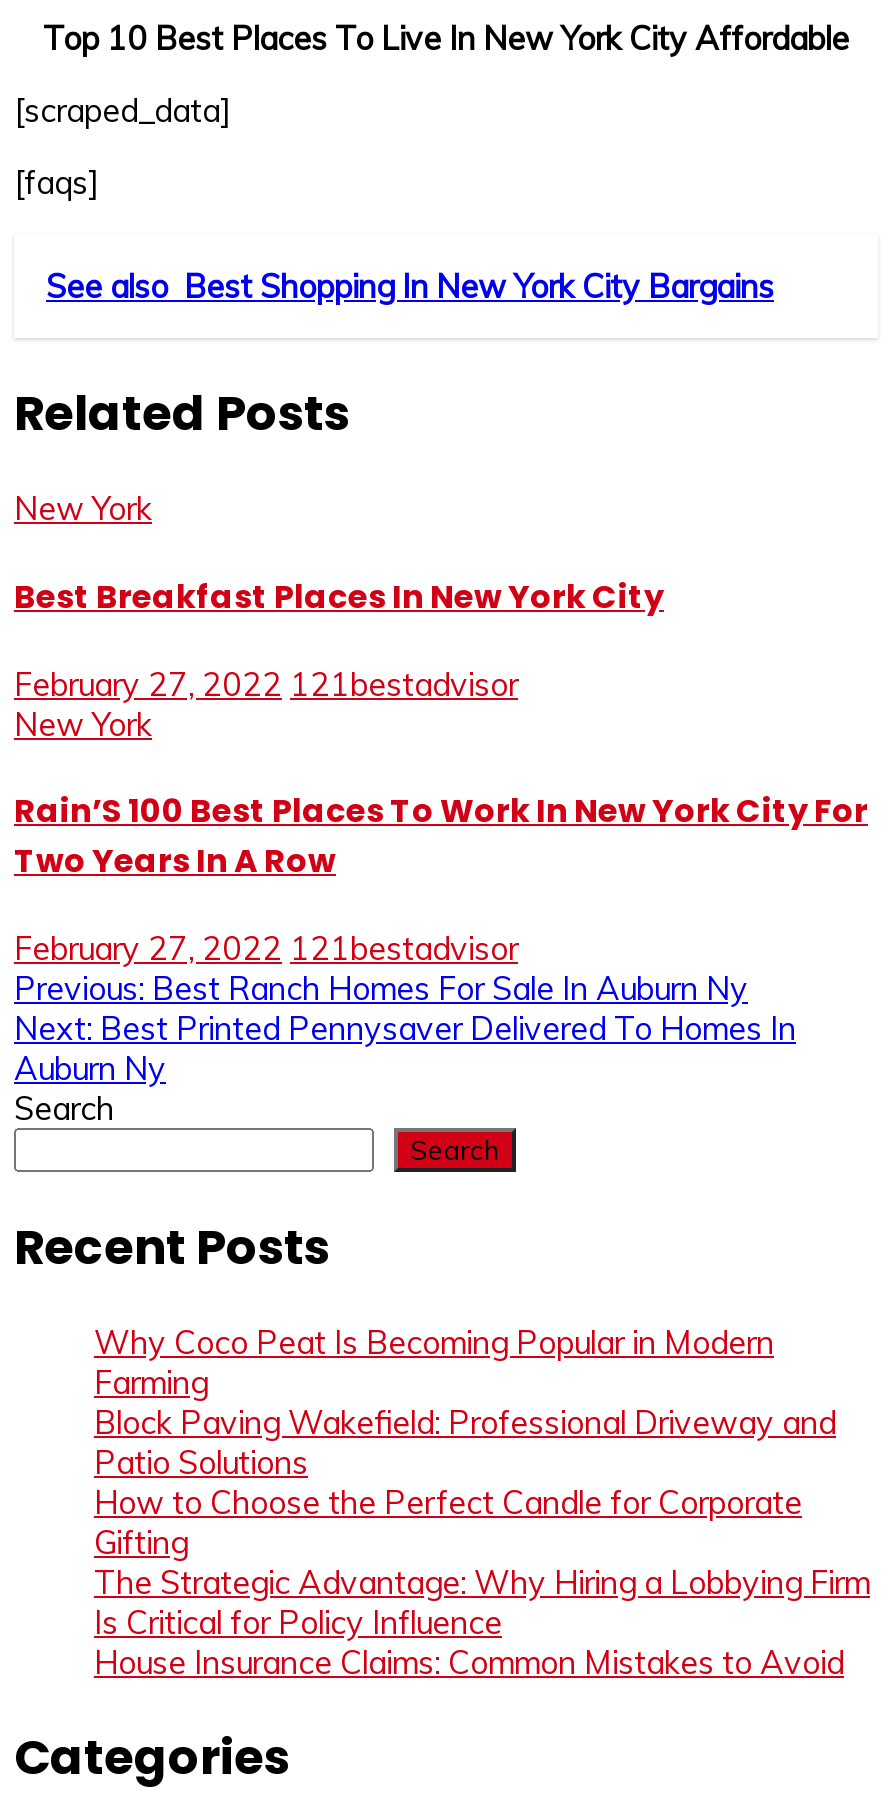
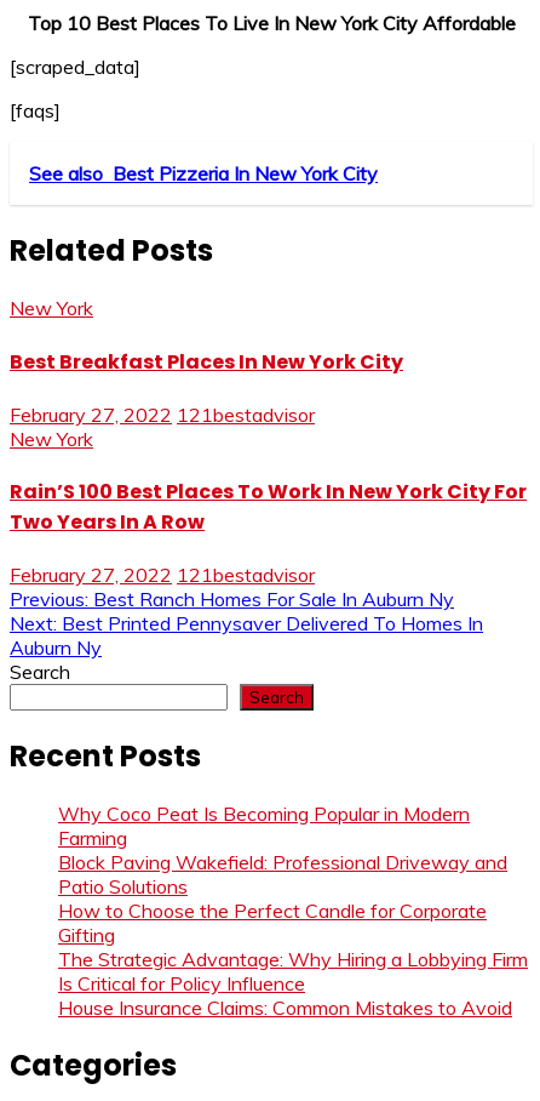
- See also Best Shopping In New York City Bargains
+ See also Best Pizzeria In New York City
